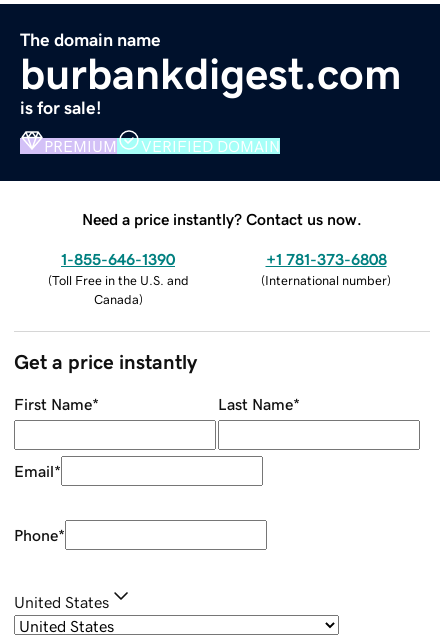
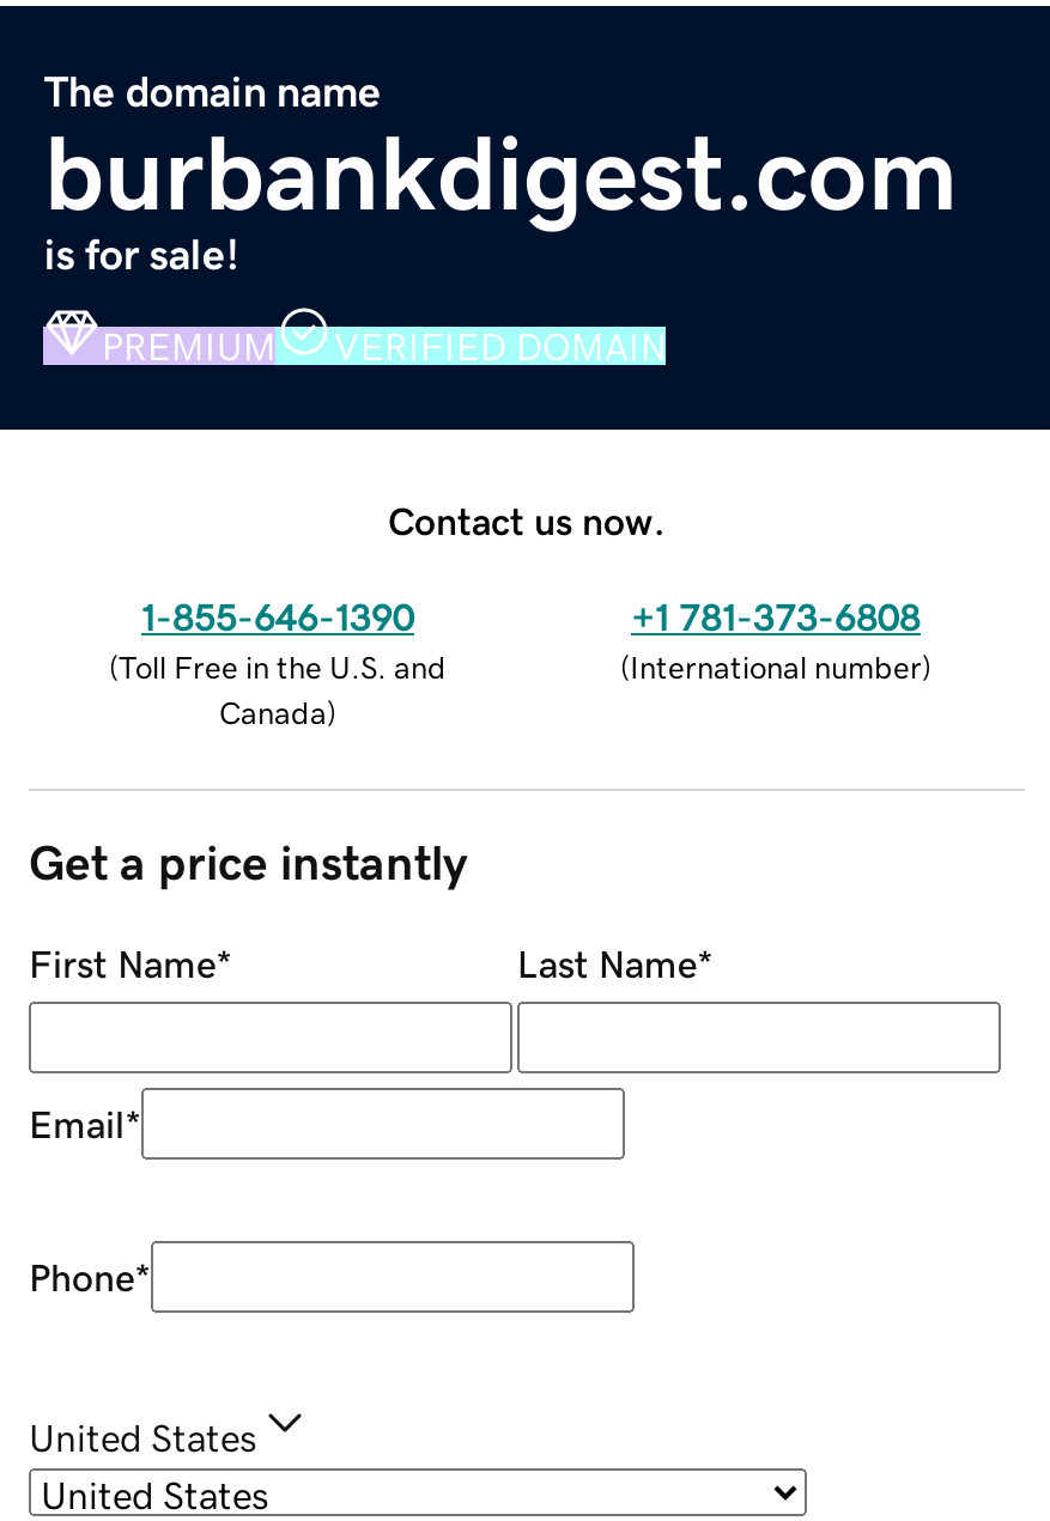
- Need a price instantly? Contact us now.
+ Contact us now.
